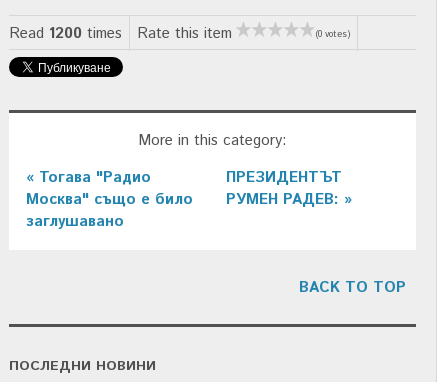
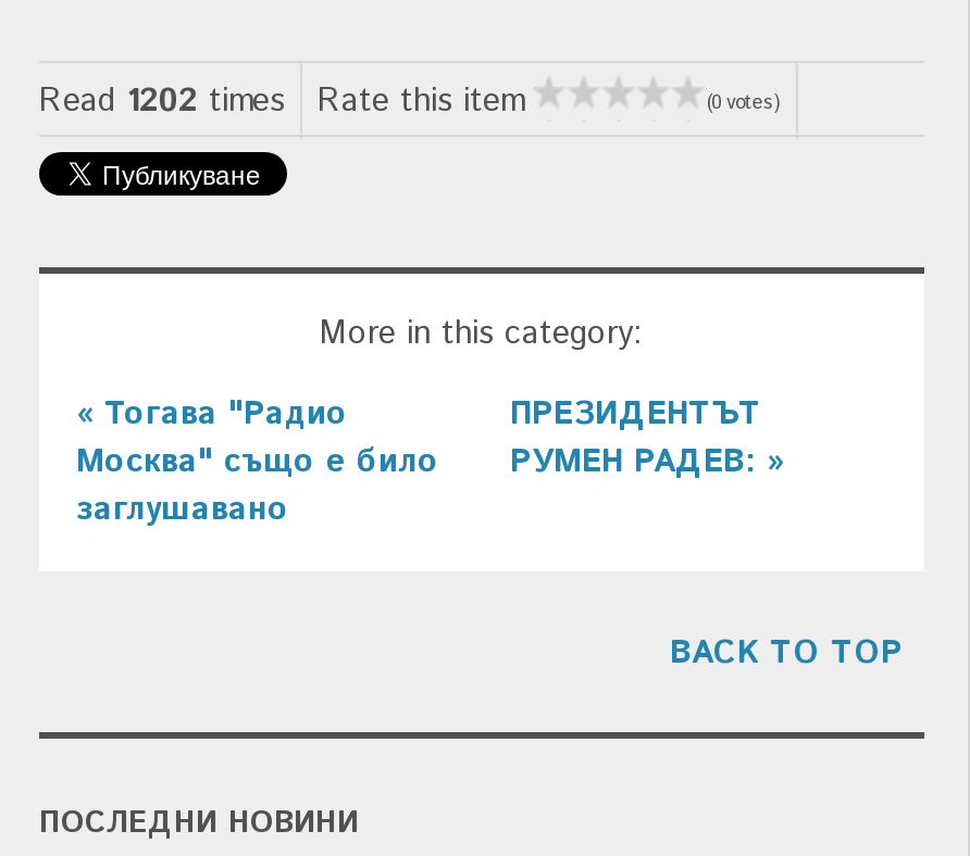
- Read 1200 times Rate this item
+ Read 1202 times Rate this item
